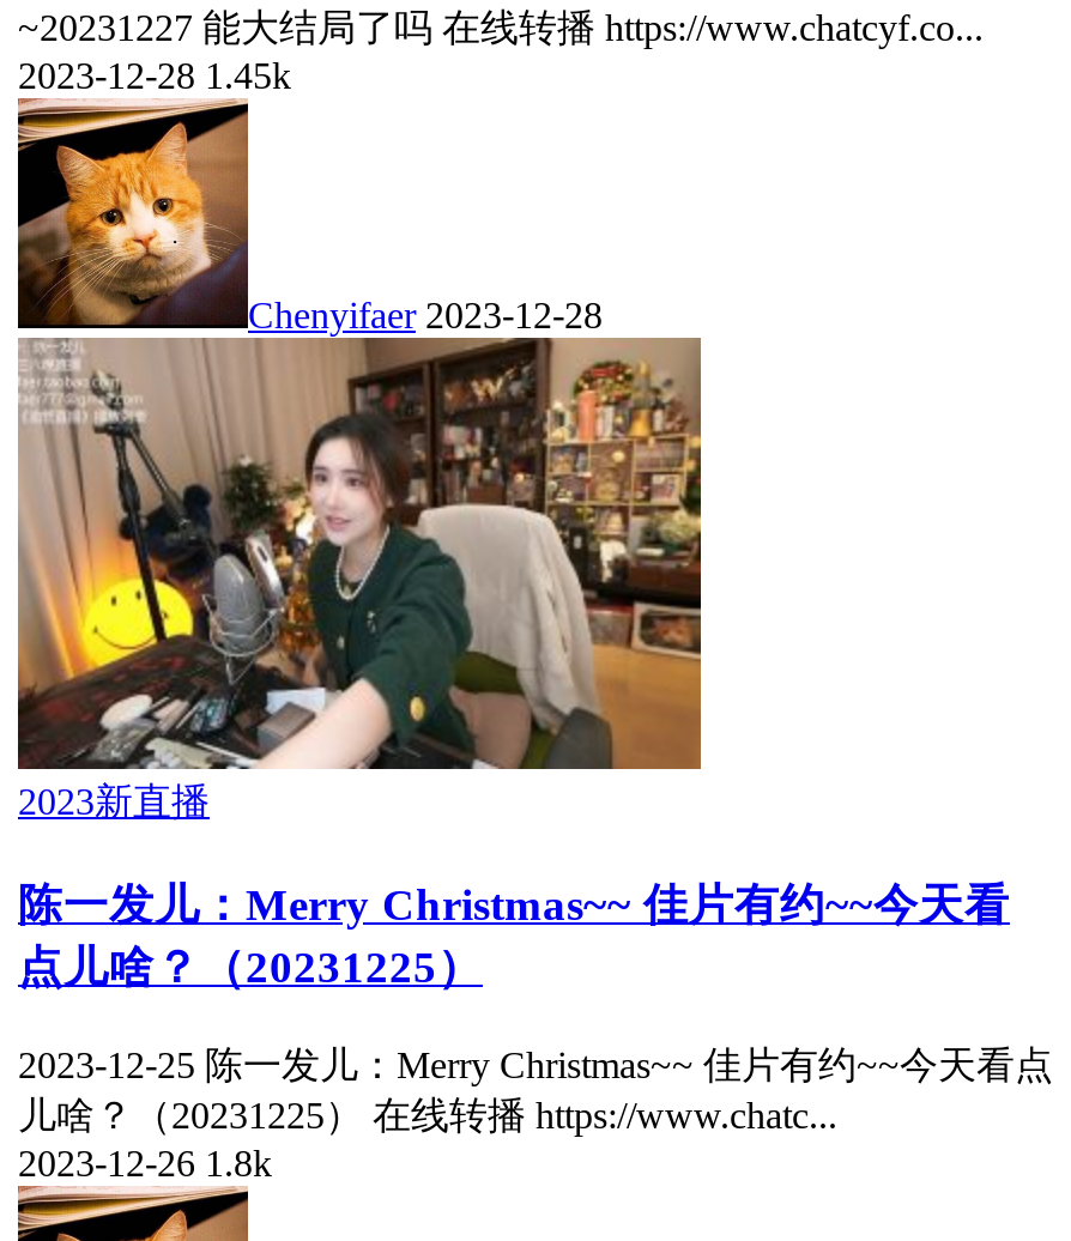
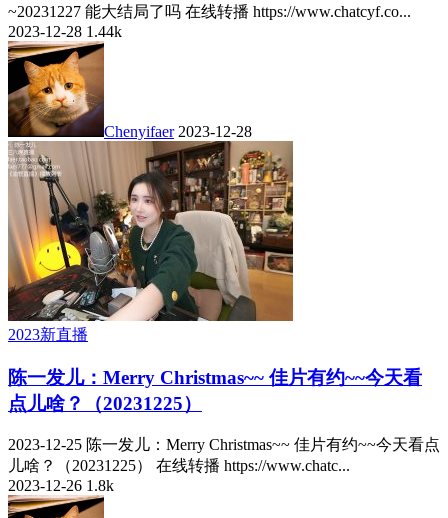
- 2023-12-28 1.45k
+ 2023-12-28 1.44k
